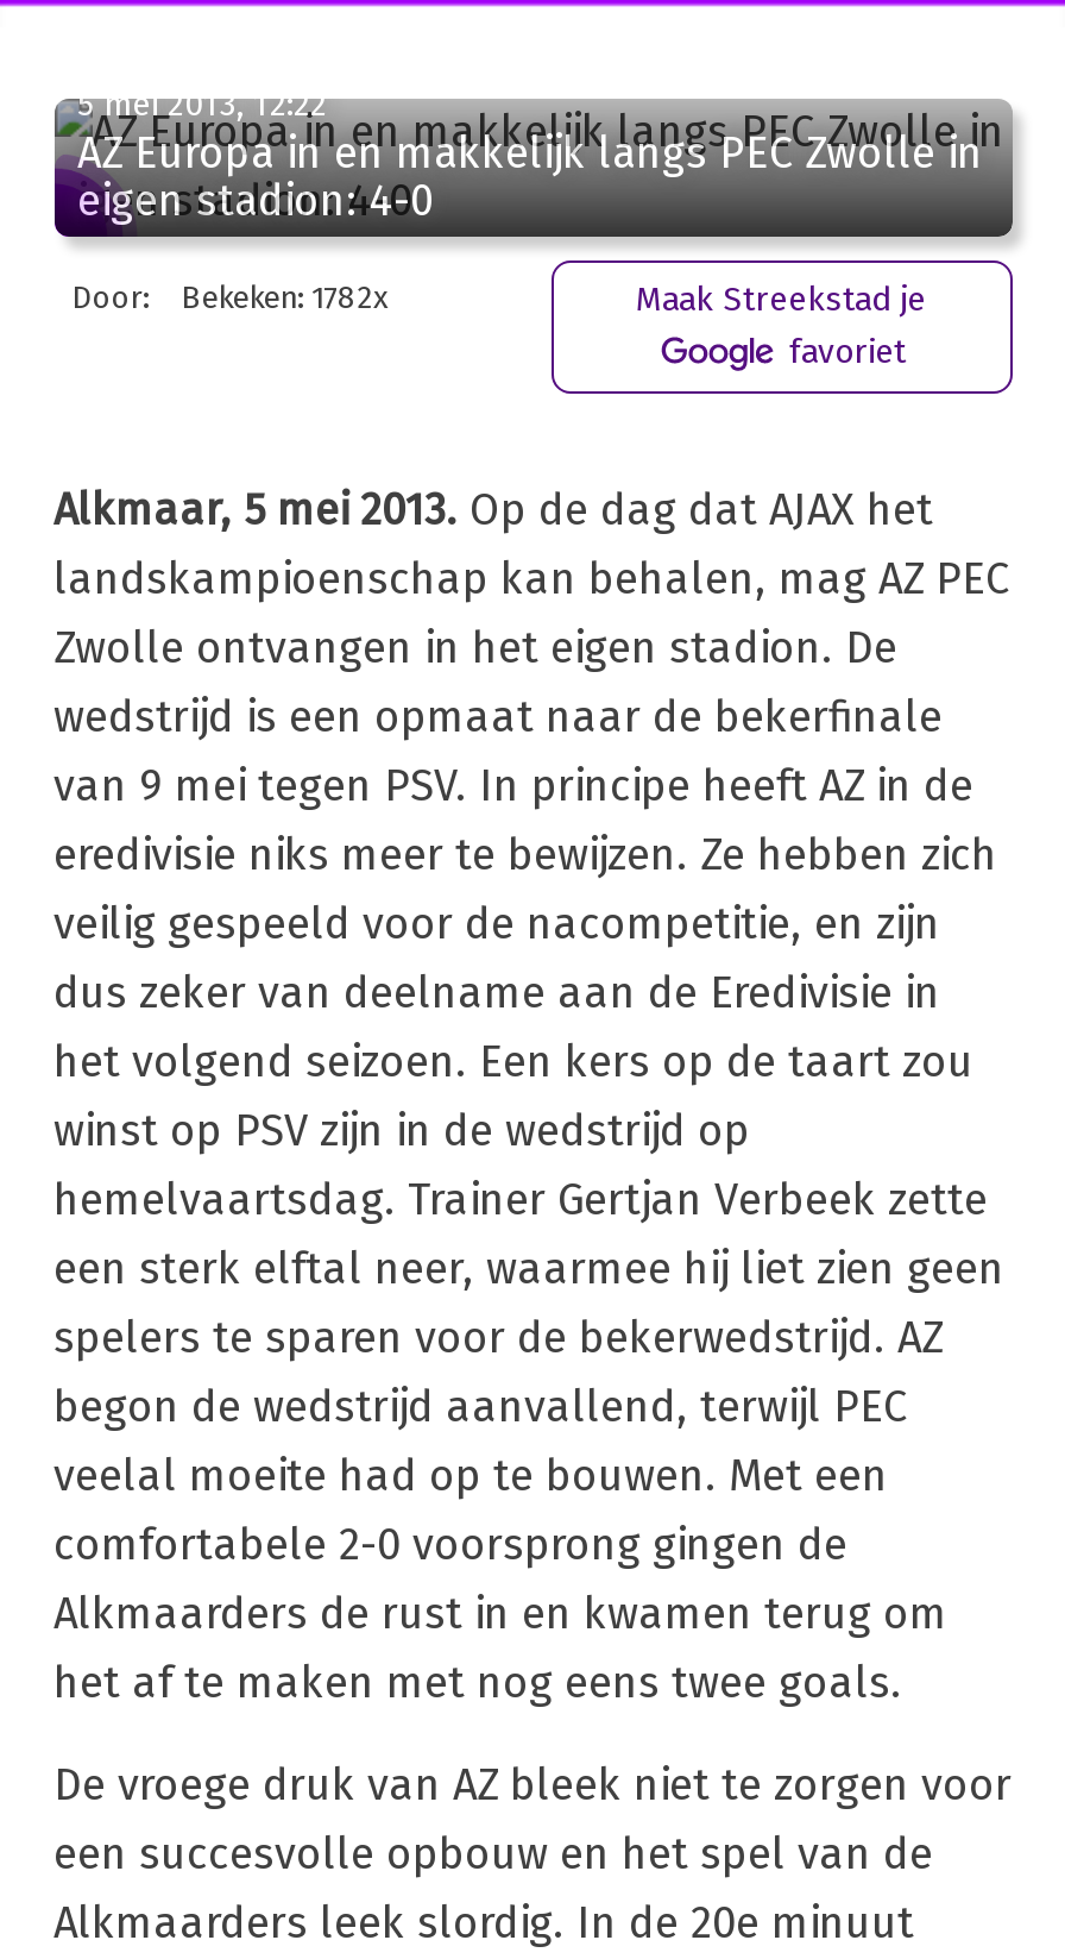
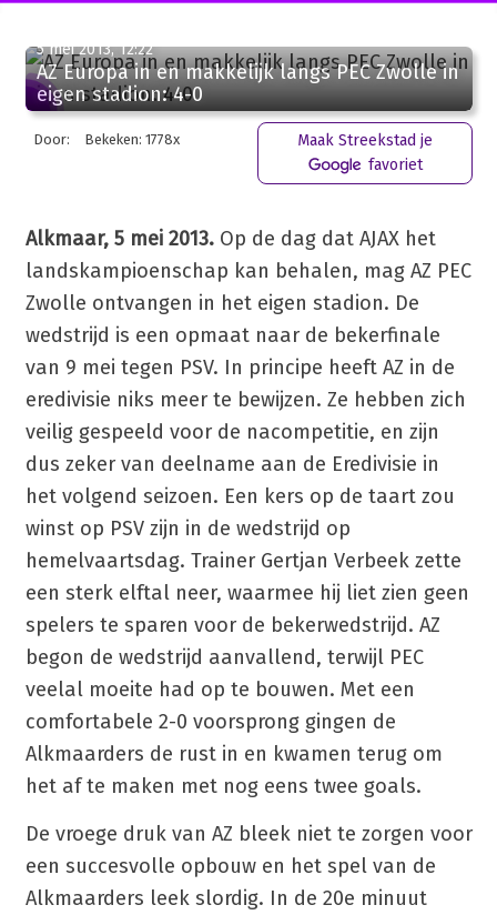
- Door: Bekeken: 1782x
+ Door: Bekeken: 1778x
